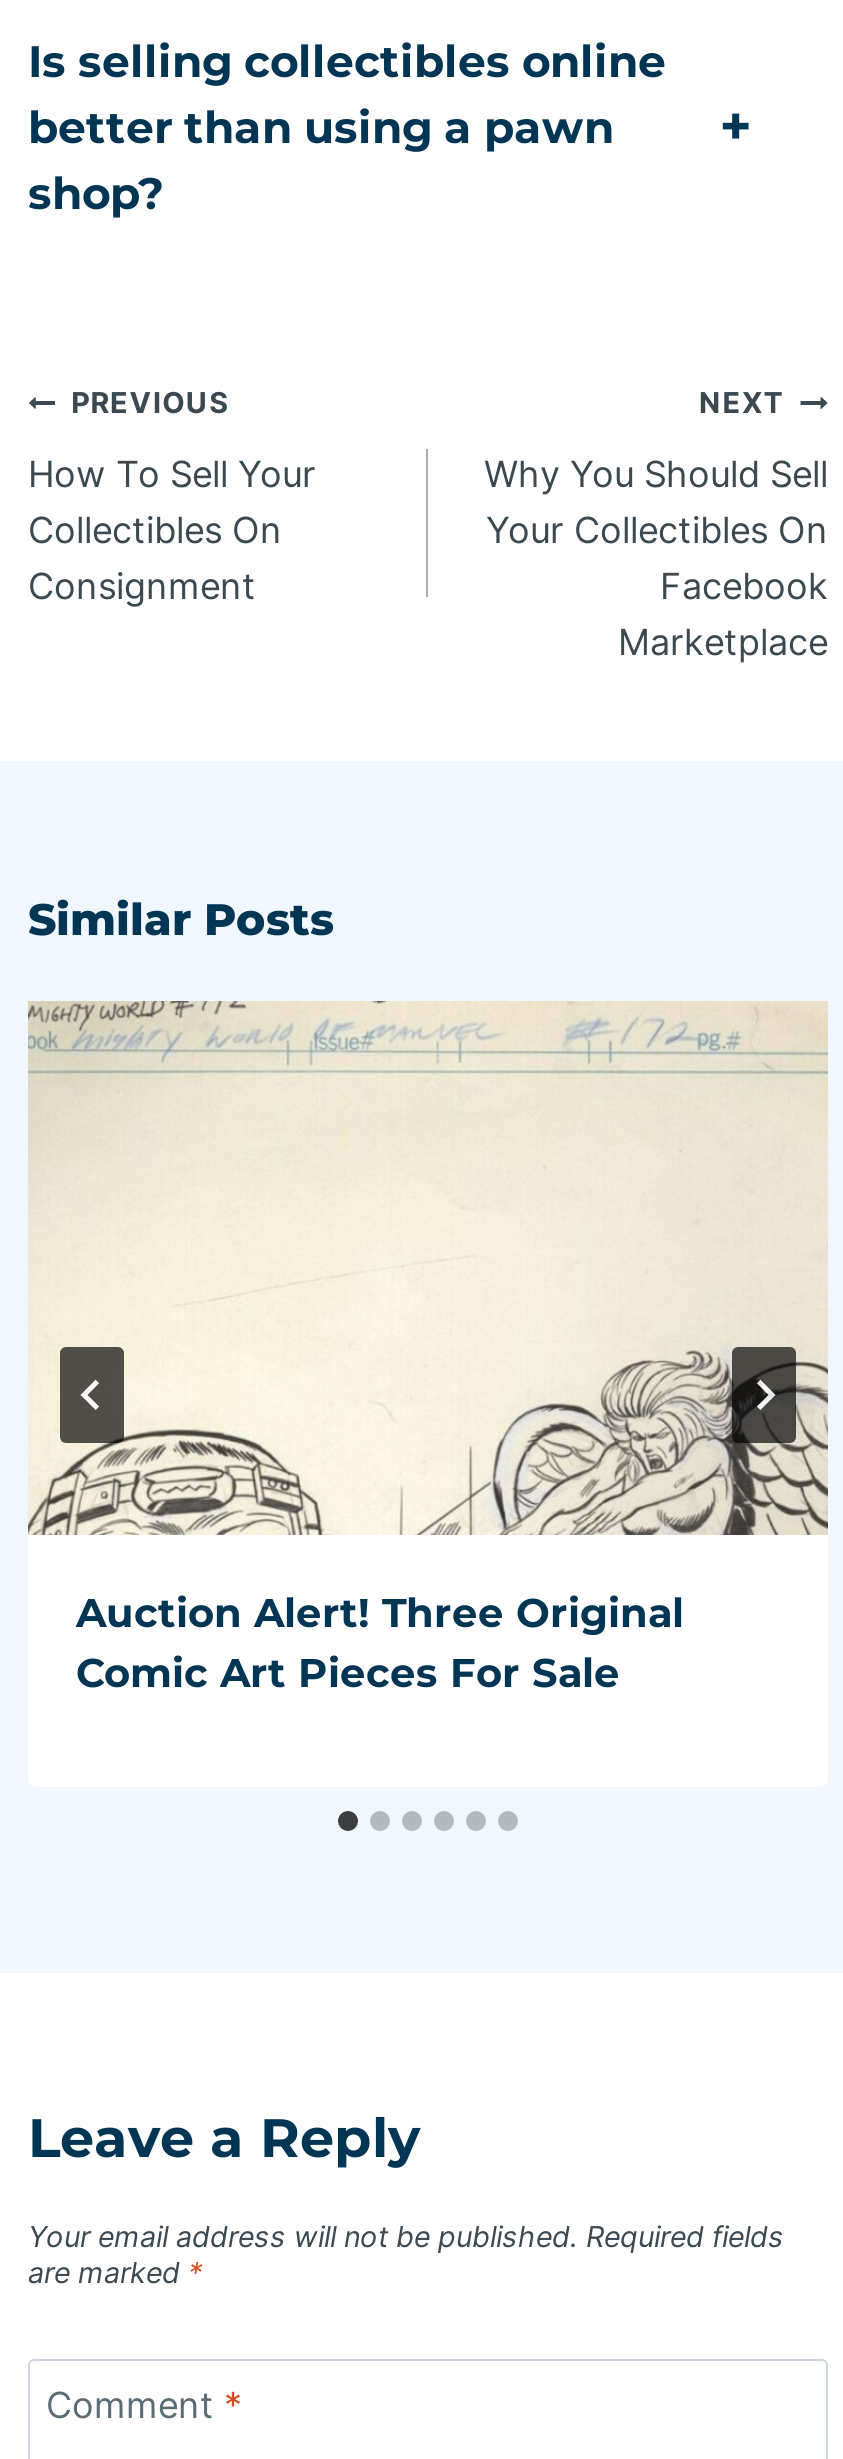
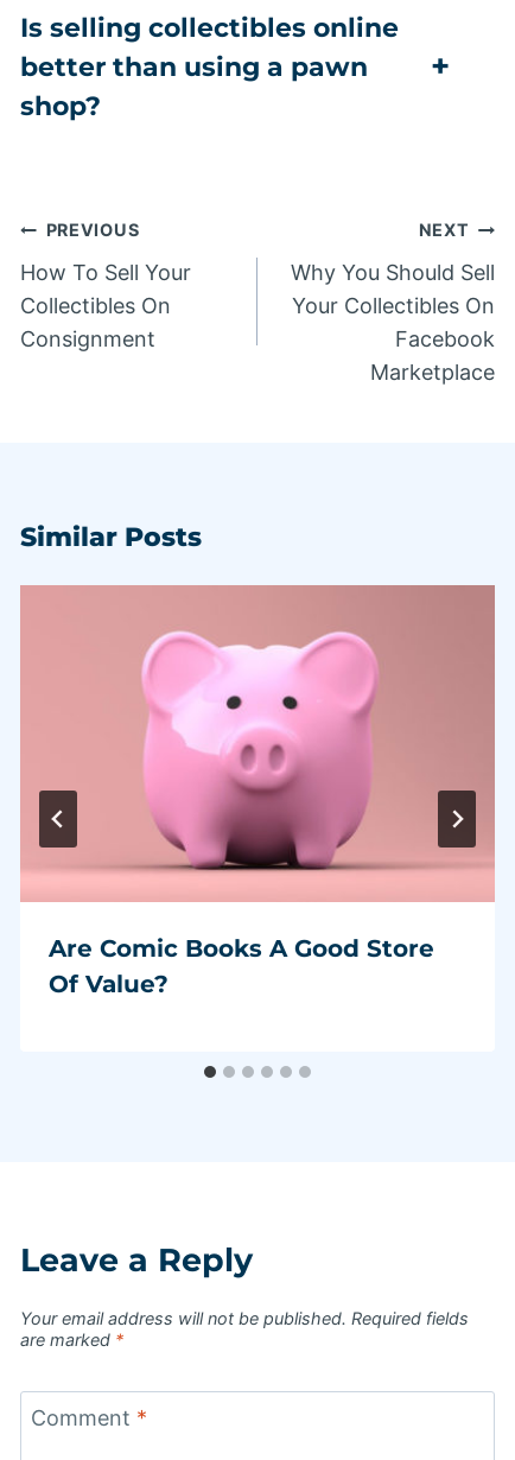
- [image]
- Auction Alert! Three Original
- Comic Art Pieces For Sale
+ [image]
+ Are Comic Books A Good Store
+ Of Value?
